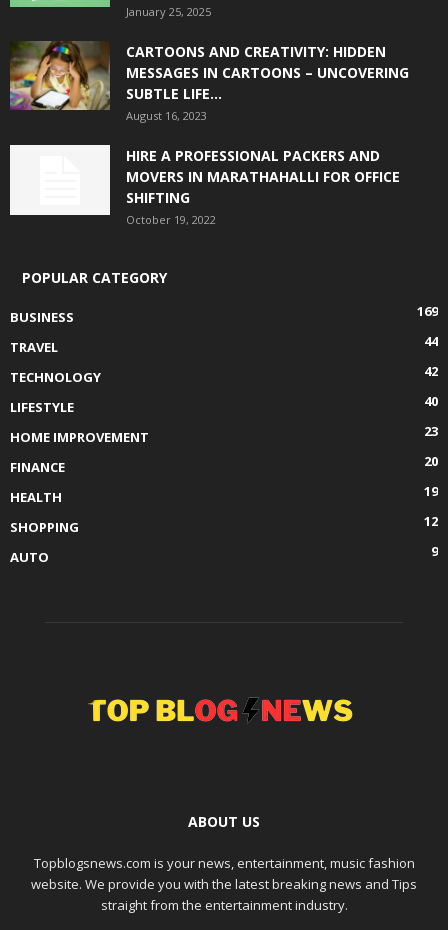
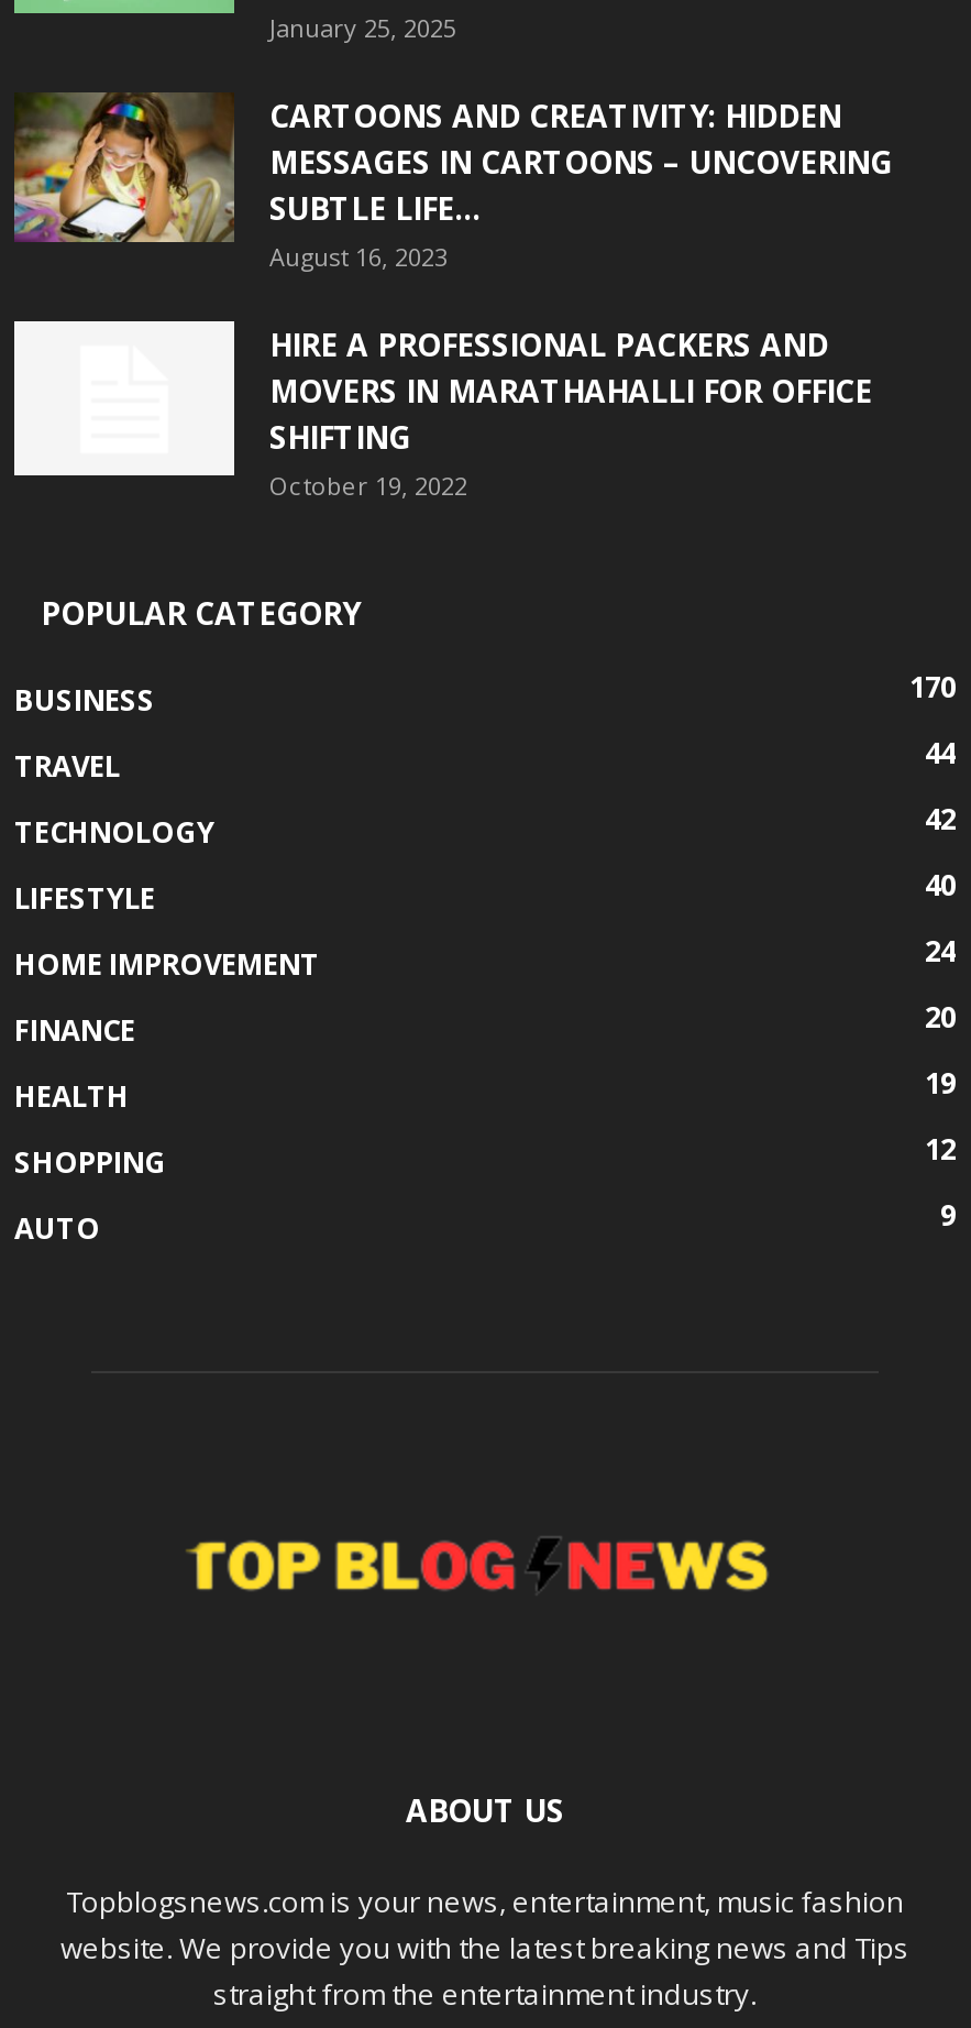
- 169
+ 170

- 23
+ 24
